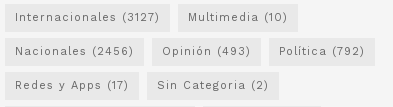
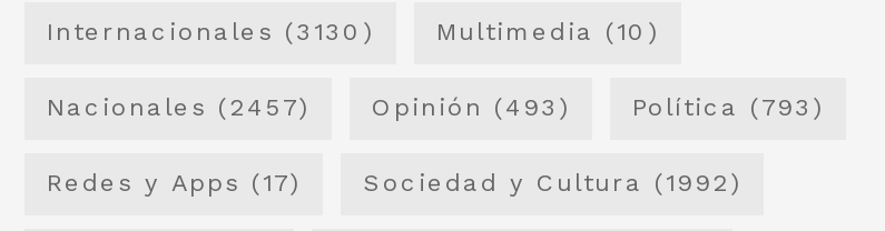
- Internacionales (3127)
+ Internacionales (3130)

- Nacionales (2456)
+ Nacionales (2457)

- Política (792)
+ Política (793)

- Sin Categoria (2)
+ Sociedad y Cultura (1992)
